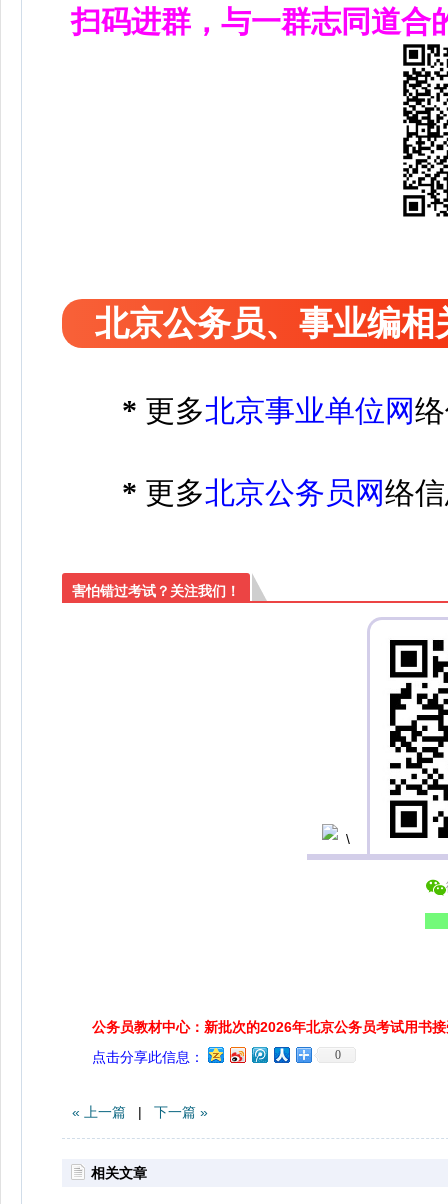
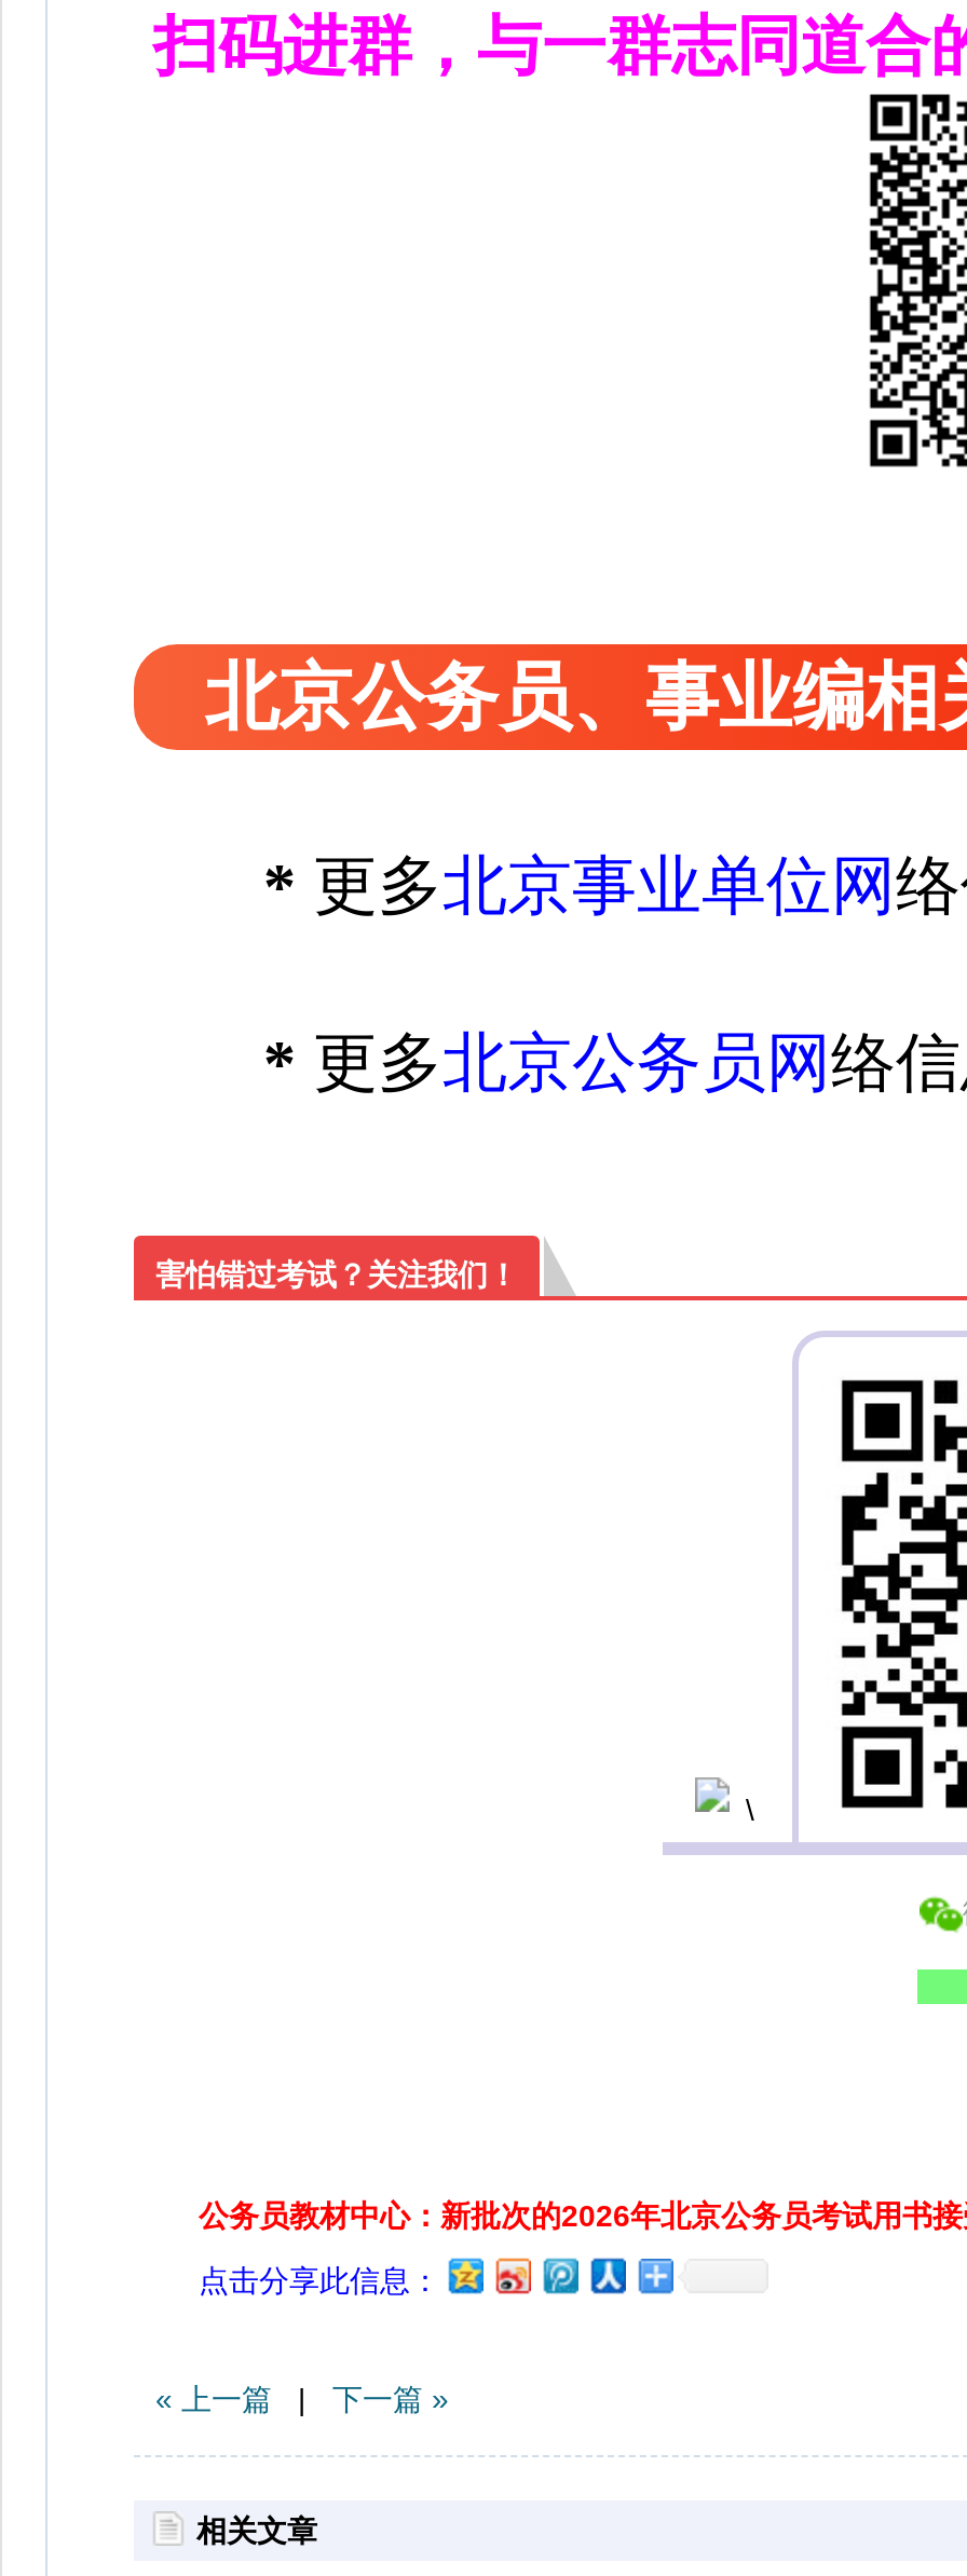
- 0
